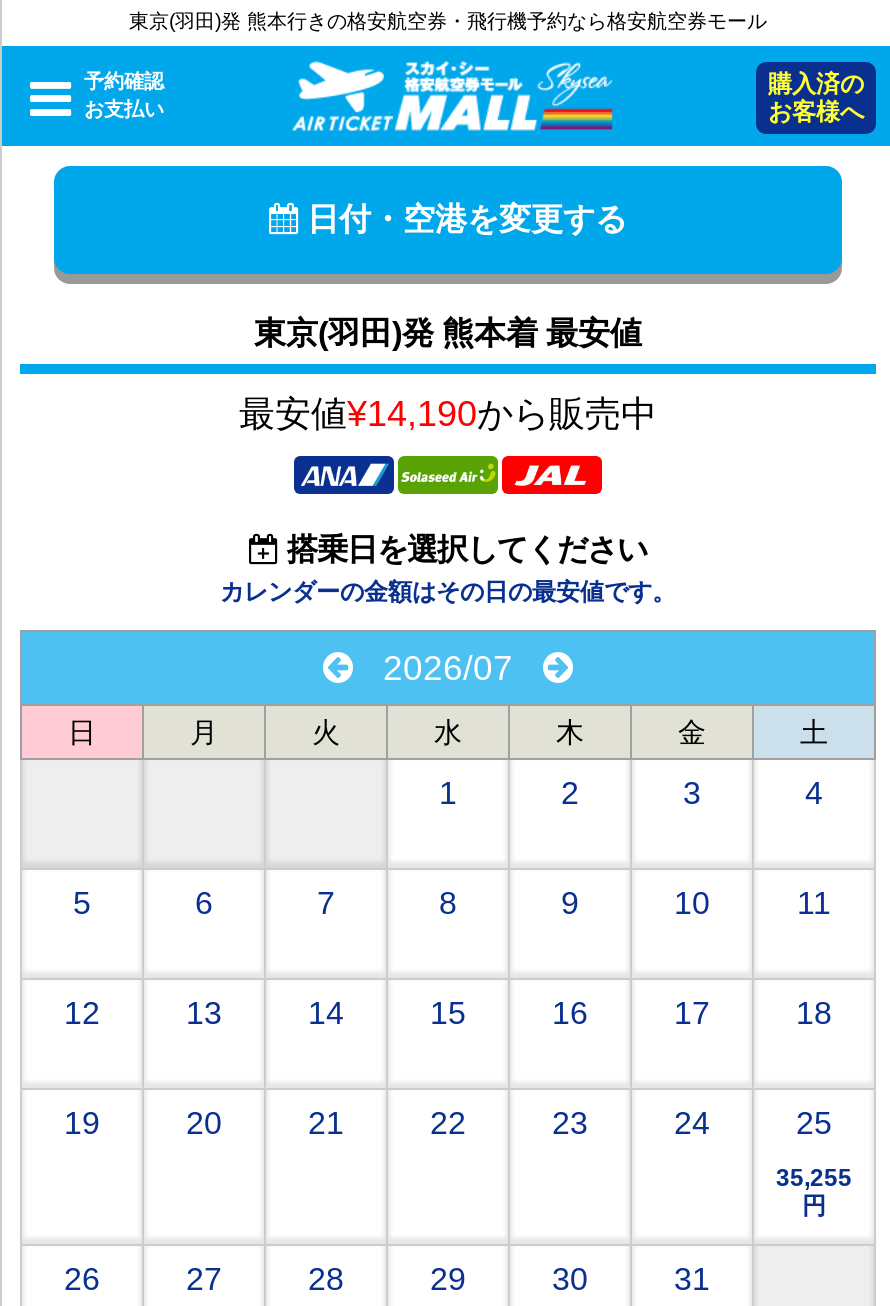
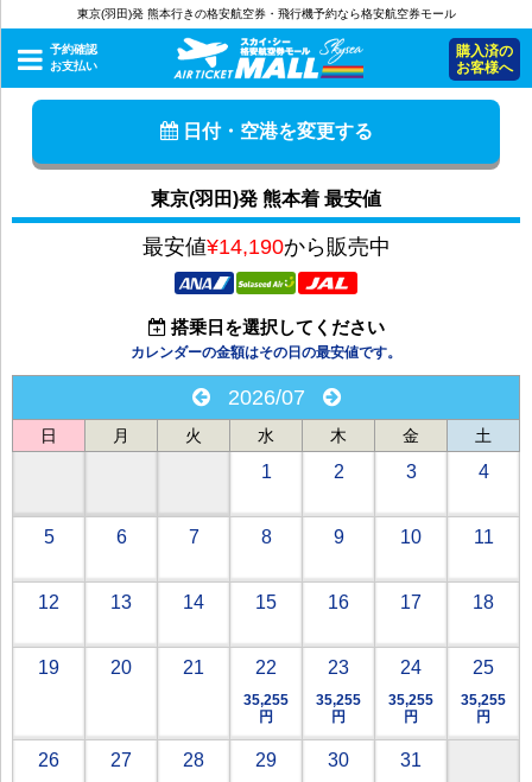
+ 35,255
+ 円

+ 35,255
+ 円

+ 35,255
+ 円
